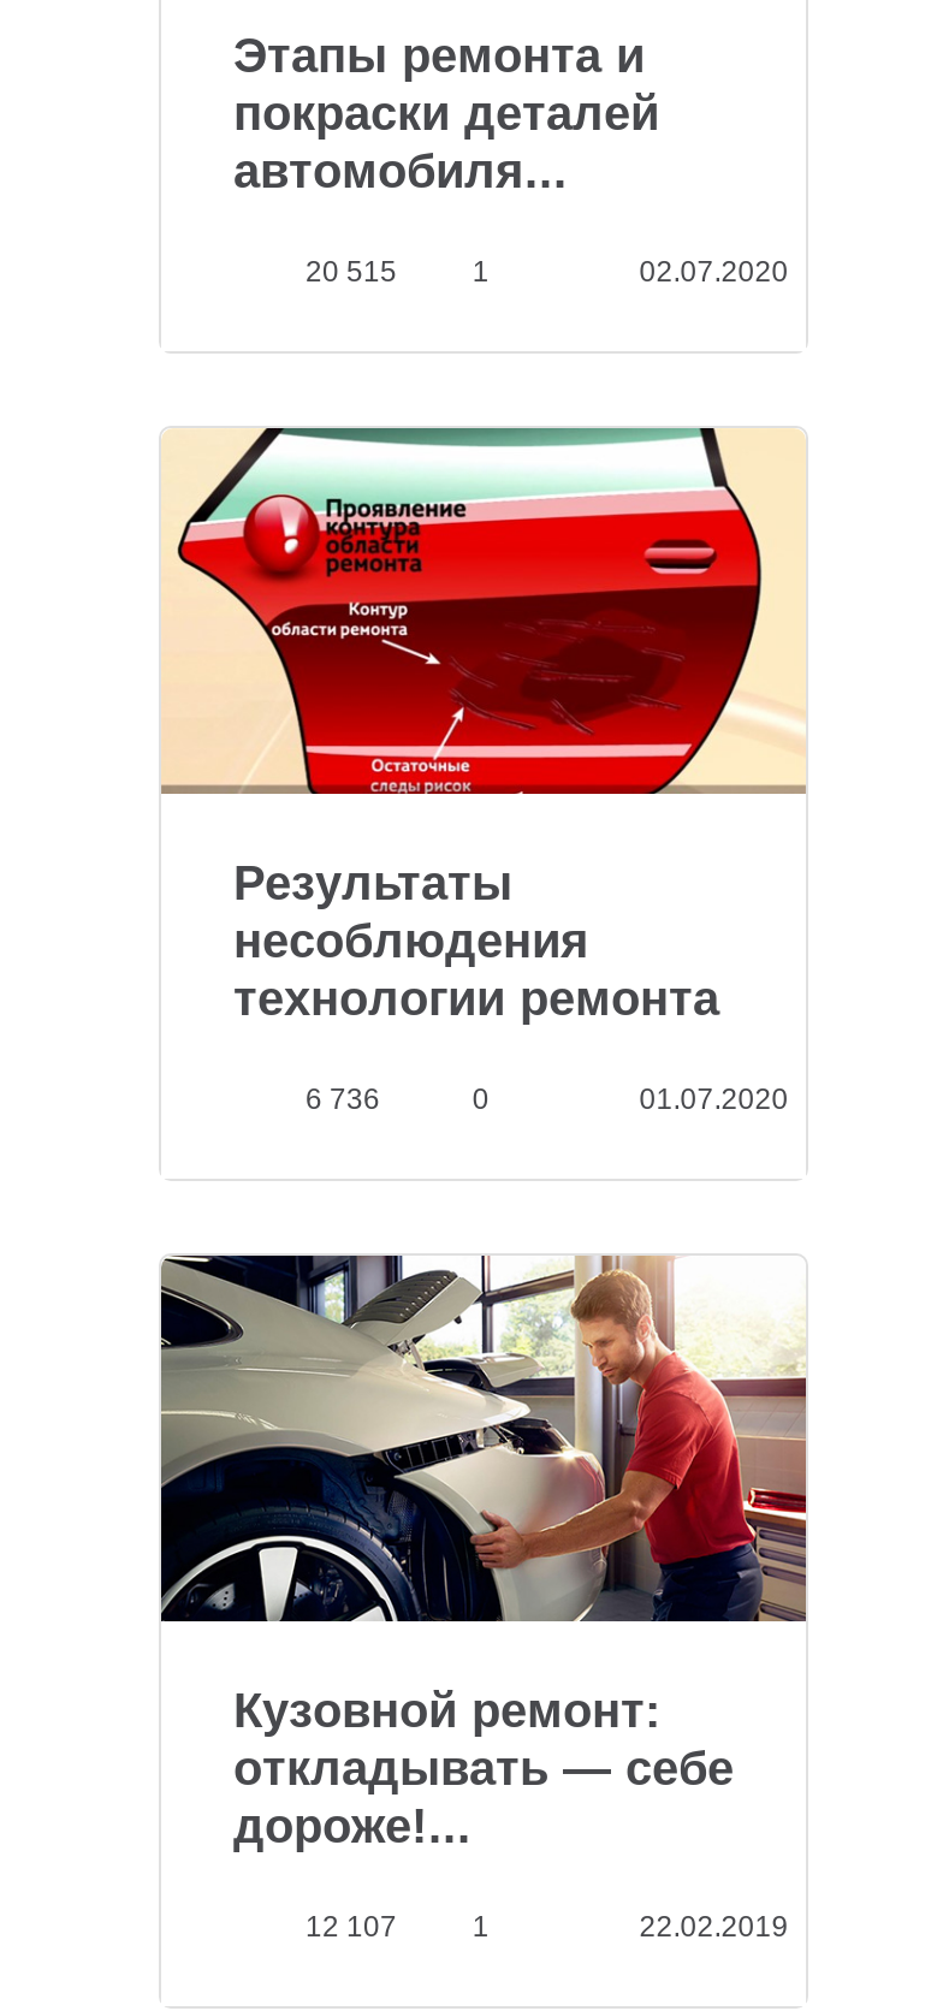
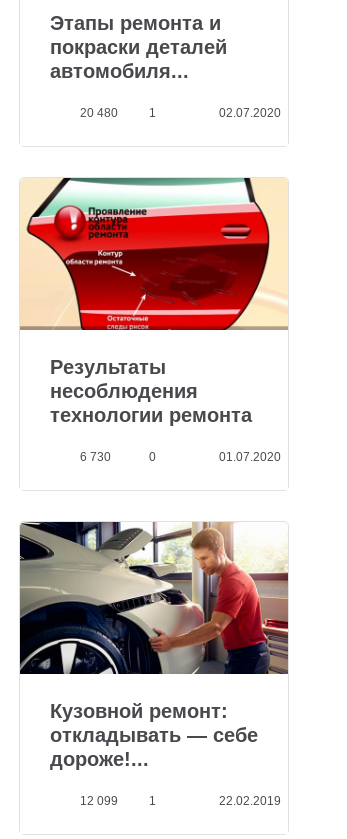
- 20 515
+ 20 480

- 6 736
+ 6 730

- 12 107
+ 12 099
